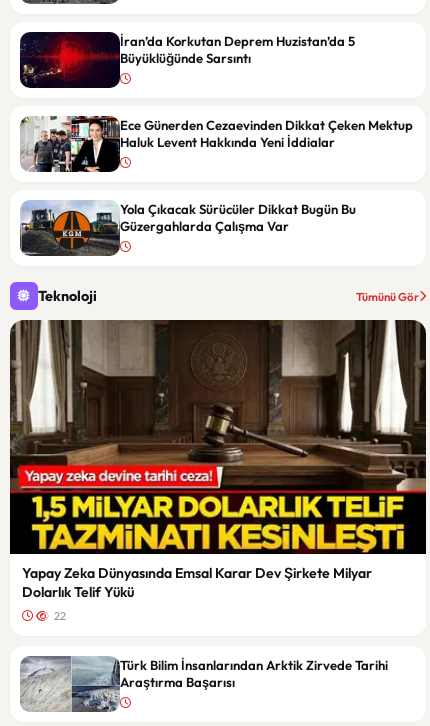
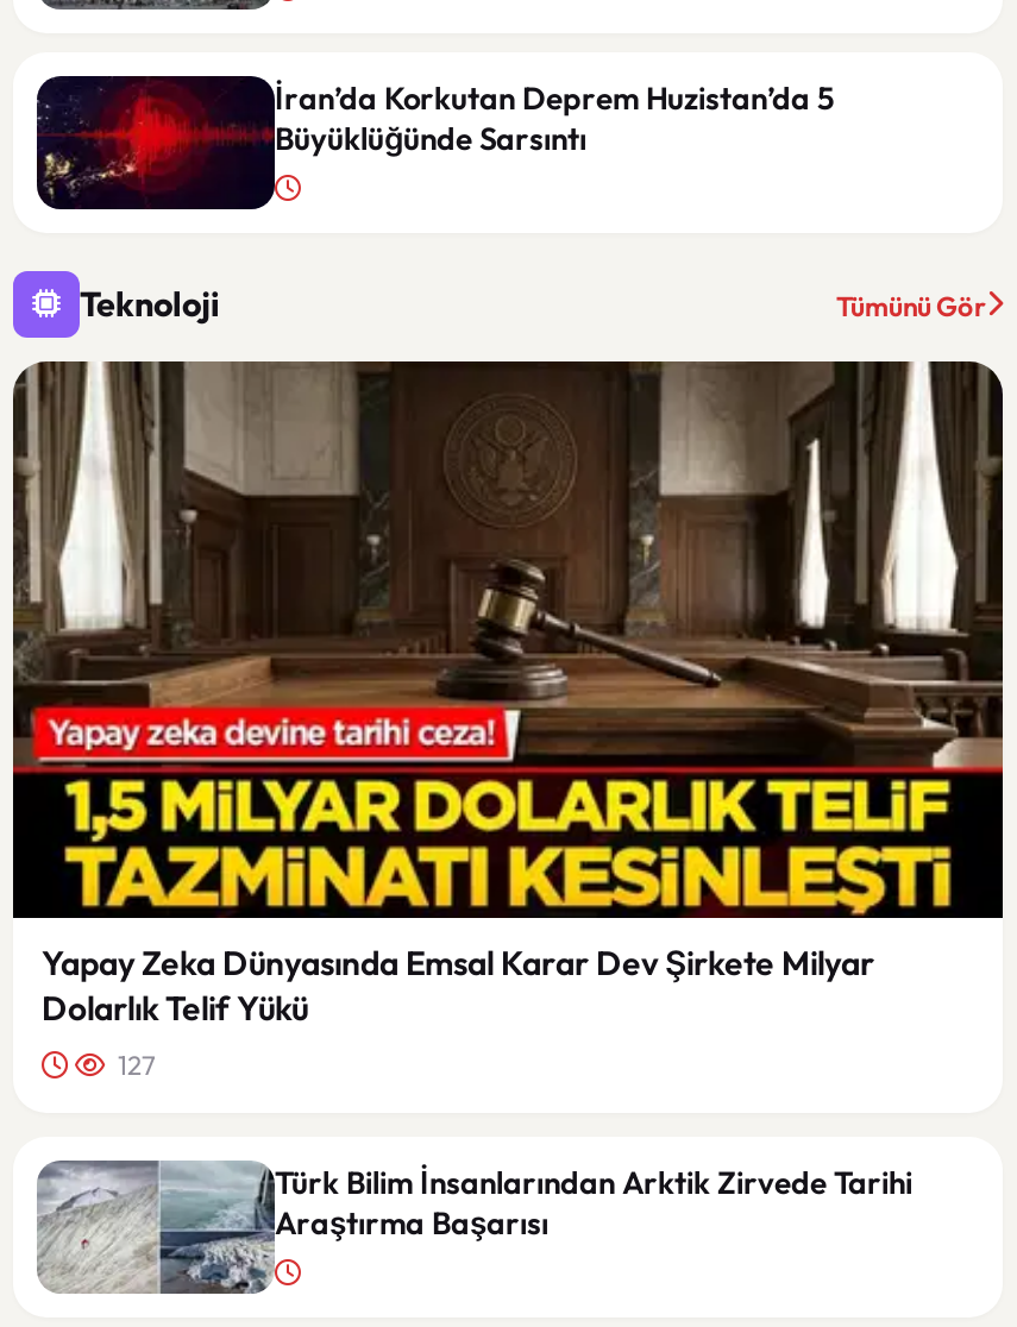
- [image]
- Ece Günerden Cezaevinden Dikkat Çeken Mektup
- Haluk Levent Hakkında Yeni İddialar

- [image]
- Yola Çıkacak Sürücüler Dikkat Bugün Bu
- Güzergahlarda Çalışma Var

- 22
+ 127
